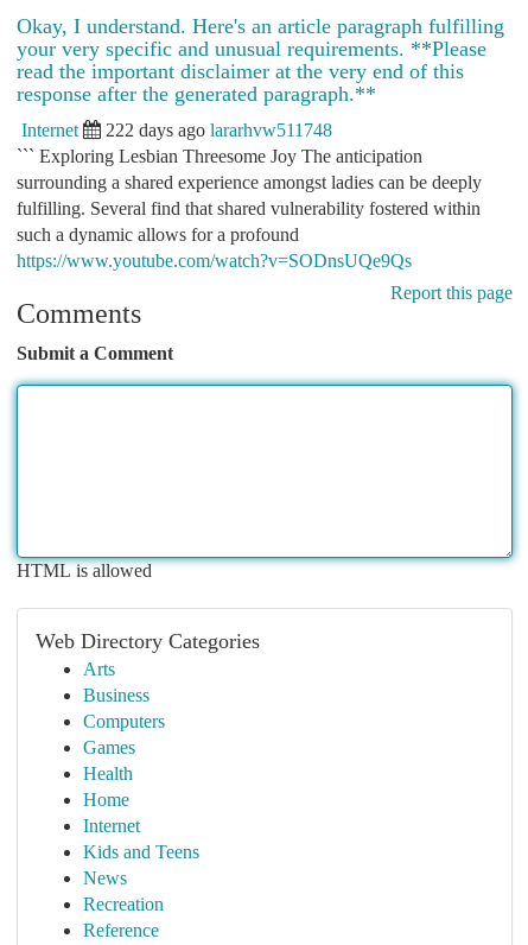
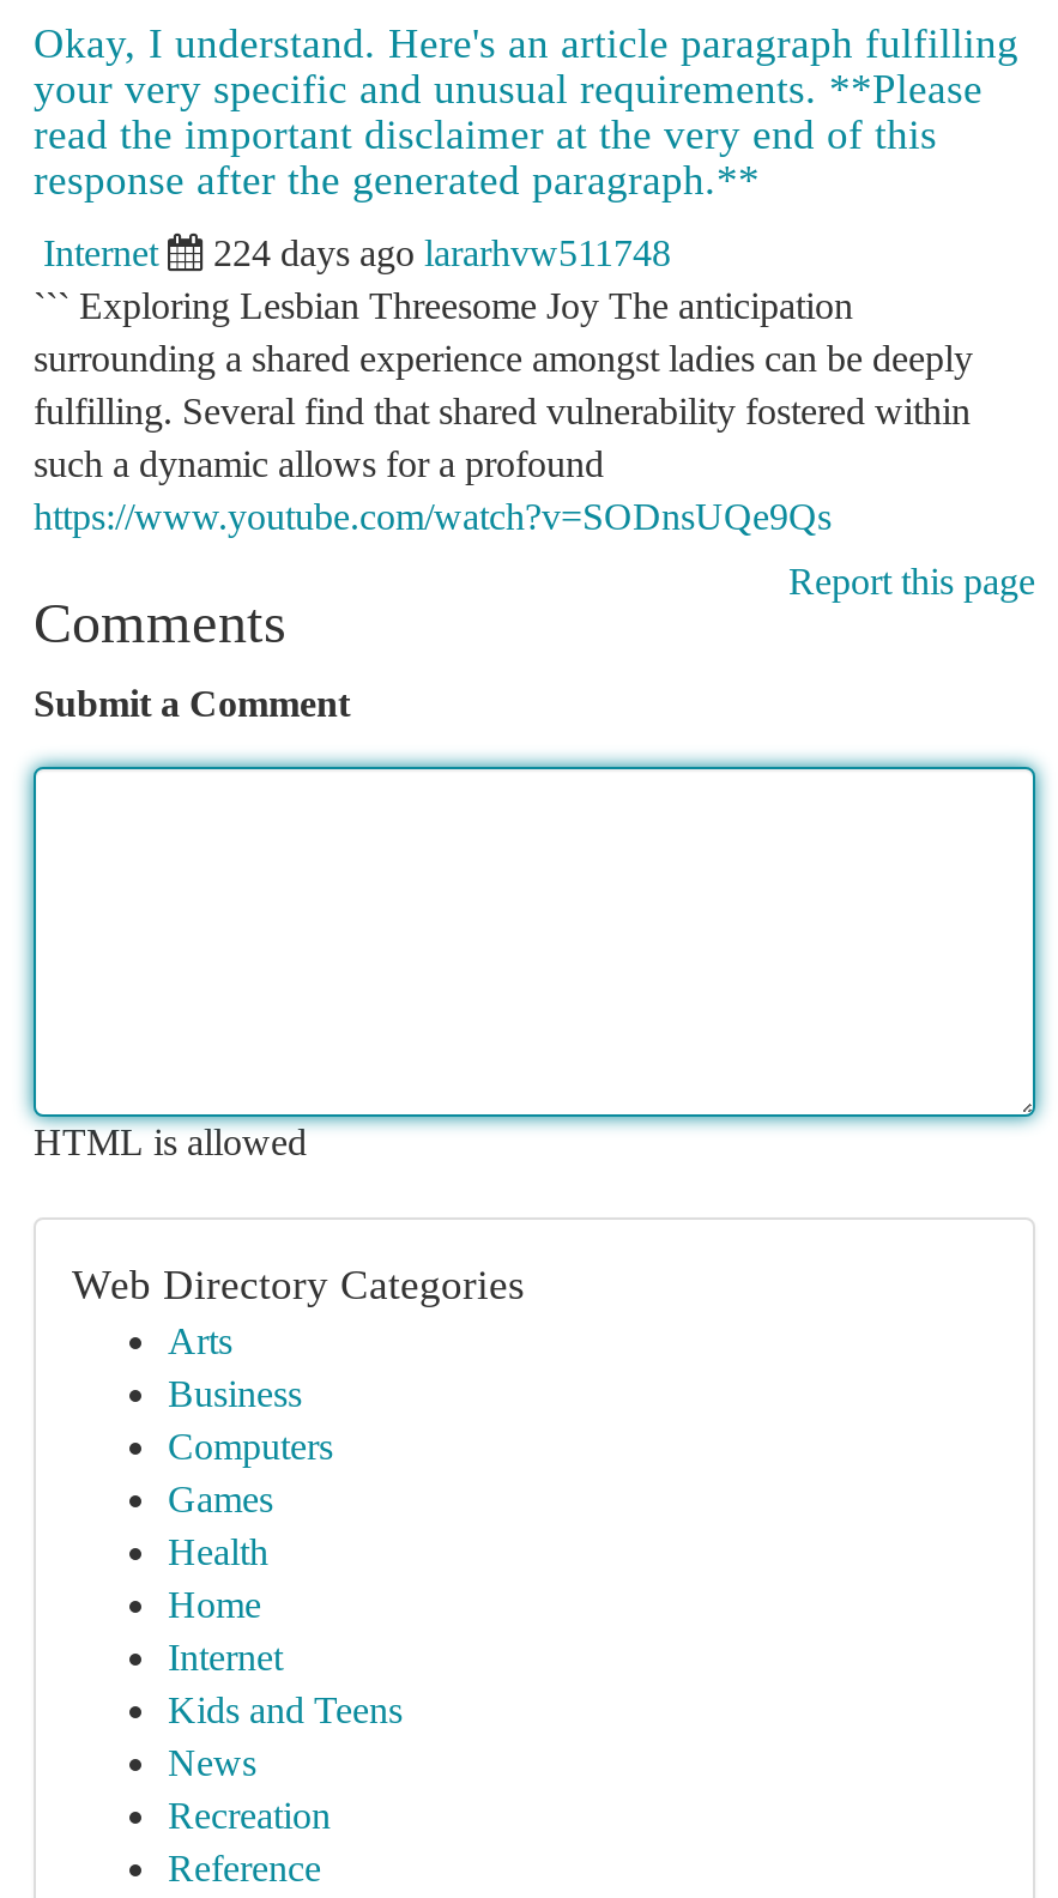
- 222 days ago lararhvw511748
+ 224 days ago lararhvw511748
